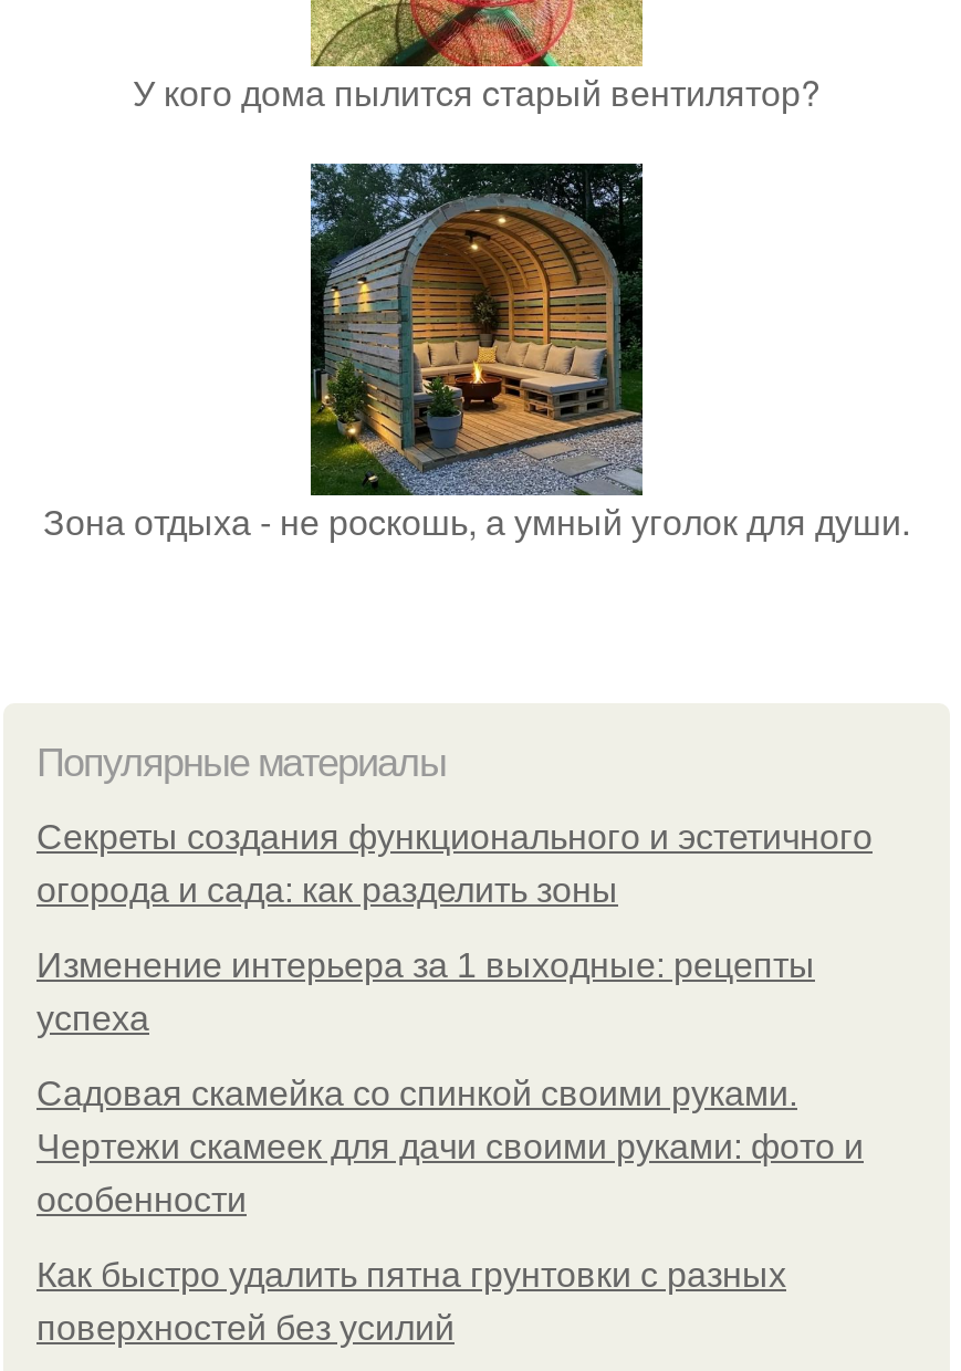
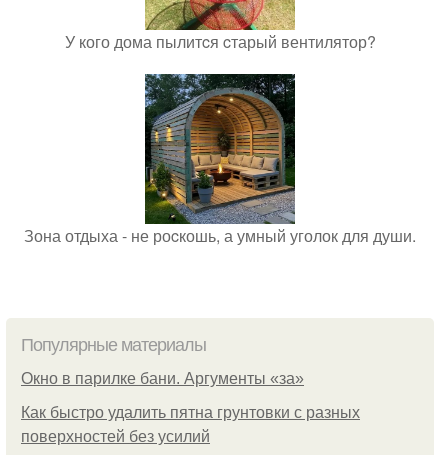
- Секреты создания функционального и эстетичного
- огорода и сада: как разделить зоны
- Изменение интерьера за 1 выходные: рецепты
- успеха
- Садовая скамейка со спинкой своими руками.
- Чертежи скамеек для дачи своими руками: фото и
- особенности
+ Окно в парилке бани. Аргументы «за»
